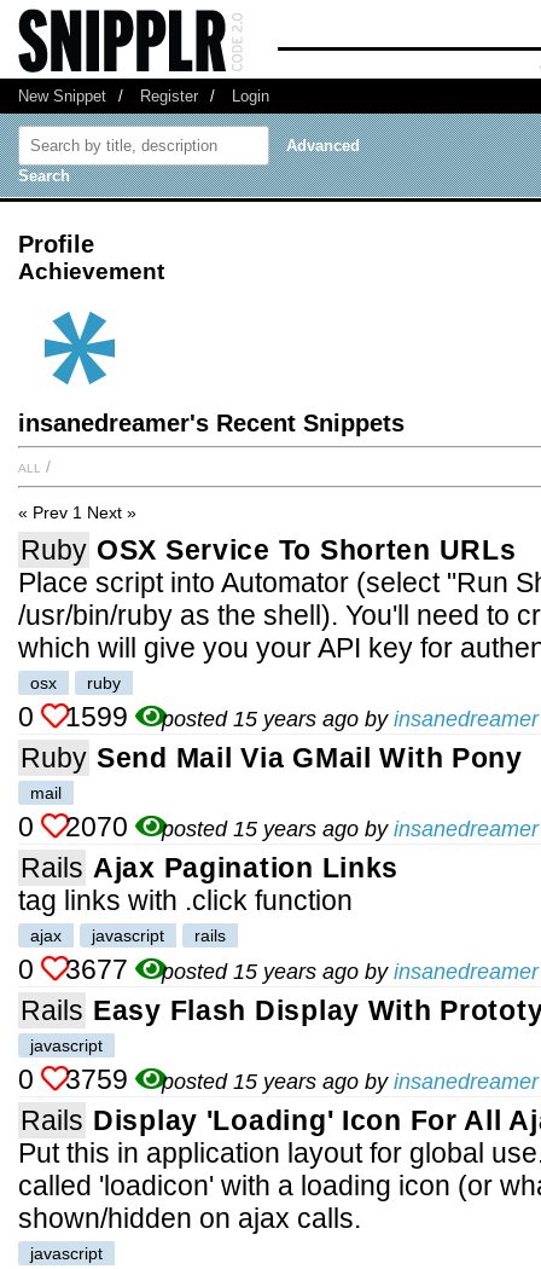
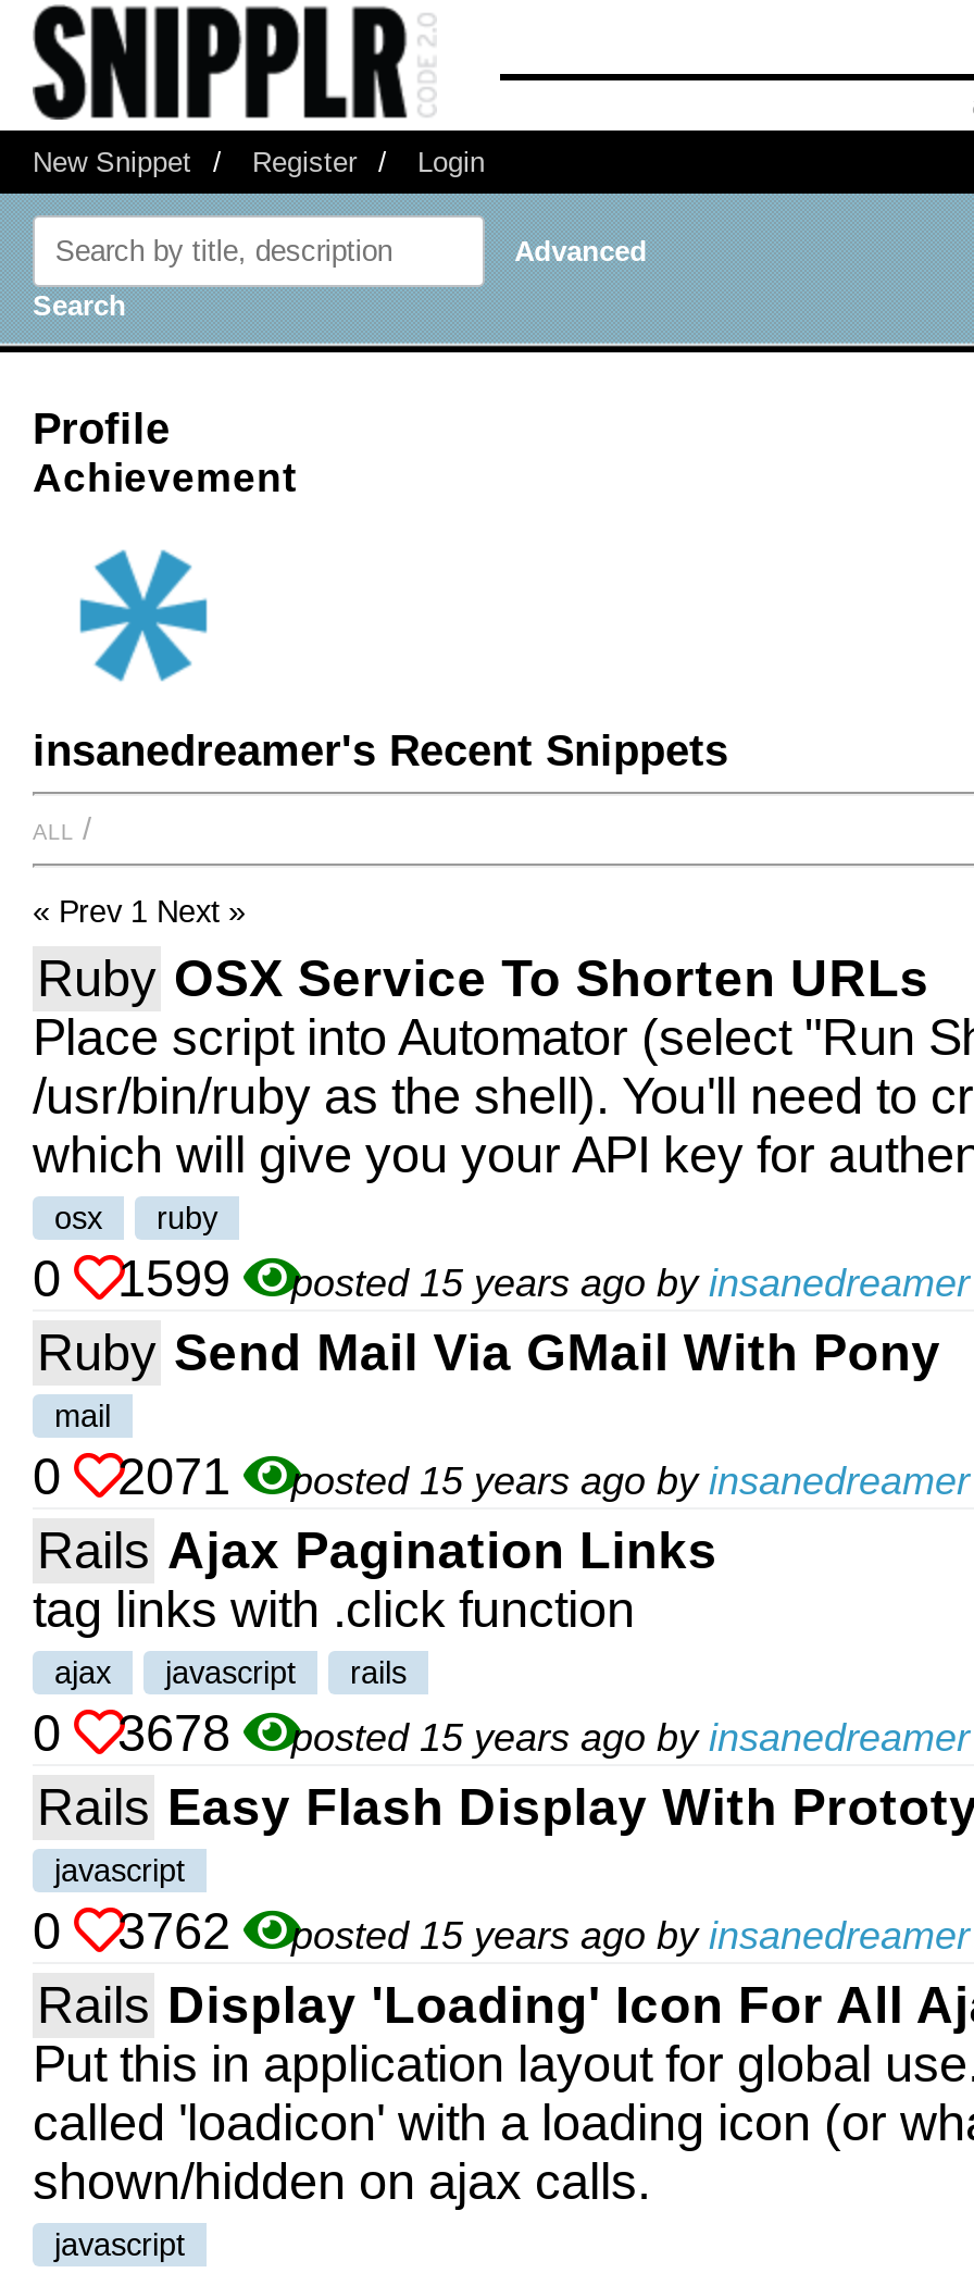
- 0 2070 posted 15 years ago by insanedreamer
+ 0 2071 posted 15 years ago by insanedreamer

- 0 3677 posted 15 years ago by insanedreamer
+ 0 3678 posted 15 years ago by insanedreamer

- 0 3759 posted 15 years ago by insanedreamer
+ 0 3762 posted 15 years ago by insanedreamer
